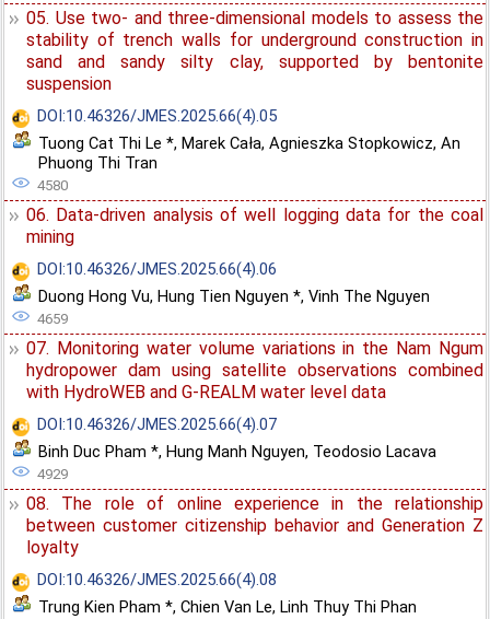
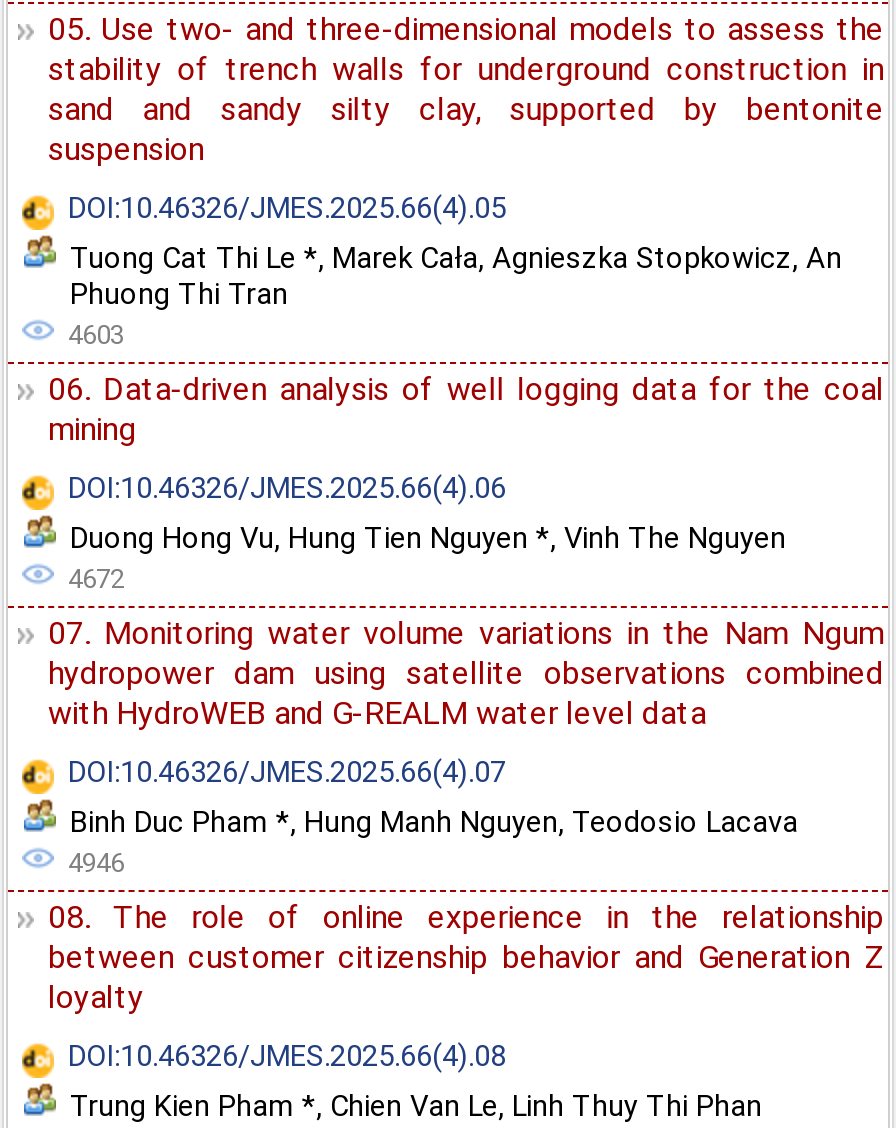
- 4580
+ 4603

- 4659
+ 4672

- 4929
+ 4946
